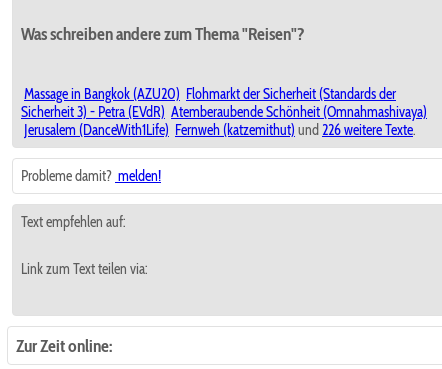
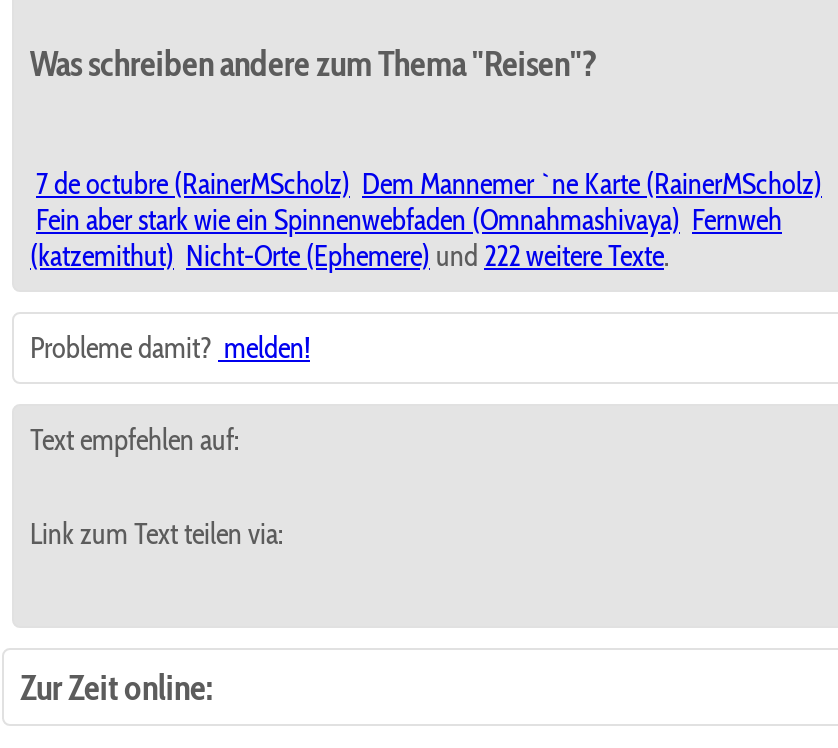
- Massage in Bangkok (AZU20) Flohmarkt der Sicherheit (Standards der
- Sicherheit 3) - Petra (EVdR) Atemberaubende Schönheit (Omnahmashivaya)
- Jerusalem (DanceWith1Life) Fernweh (katzemithut) und 226 weitere Texte.
+ 7 de octubre (RainerMScholz) Dem Mannemer `ne Karte (RainerMScholz)
+ Fein aber stark wie ein Spinnenwebfaden (Omnahmashivaya) Fernweh
+ (katzemithut) Nicht-Orte (Ephemere) und 222 weitere Texte.
